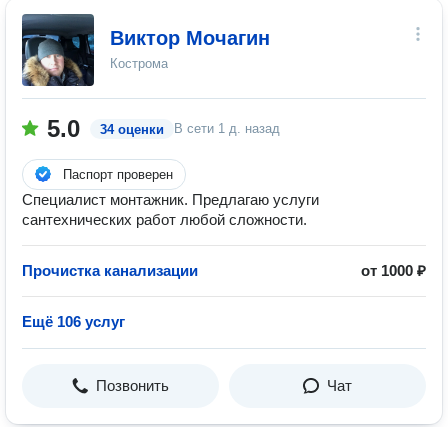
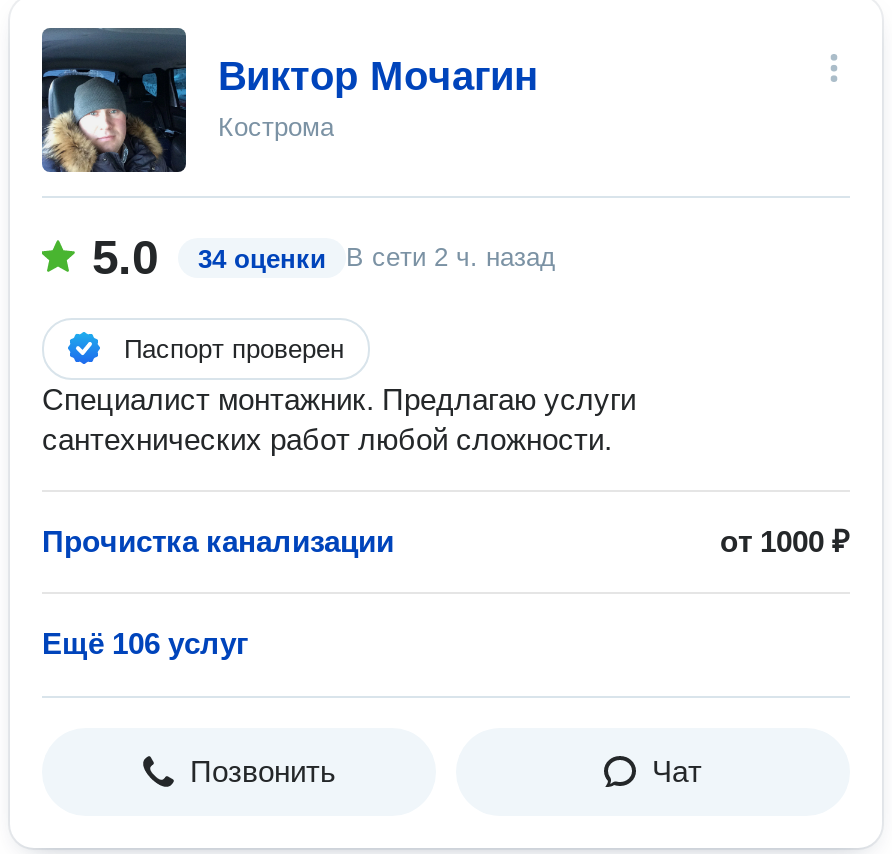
- 5.0 34 оценки В сети 1 д. назад
+ 5.0 34 оценки В сети 2 ч. назад
